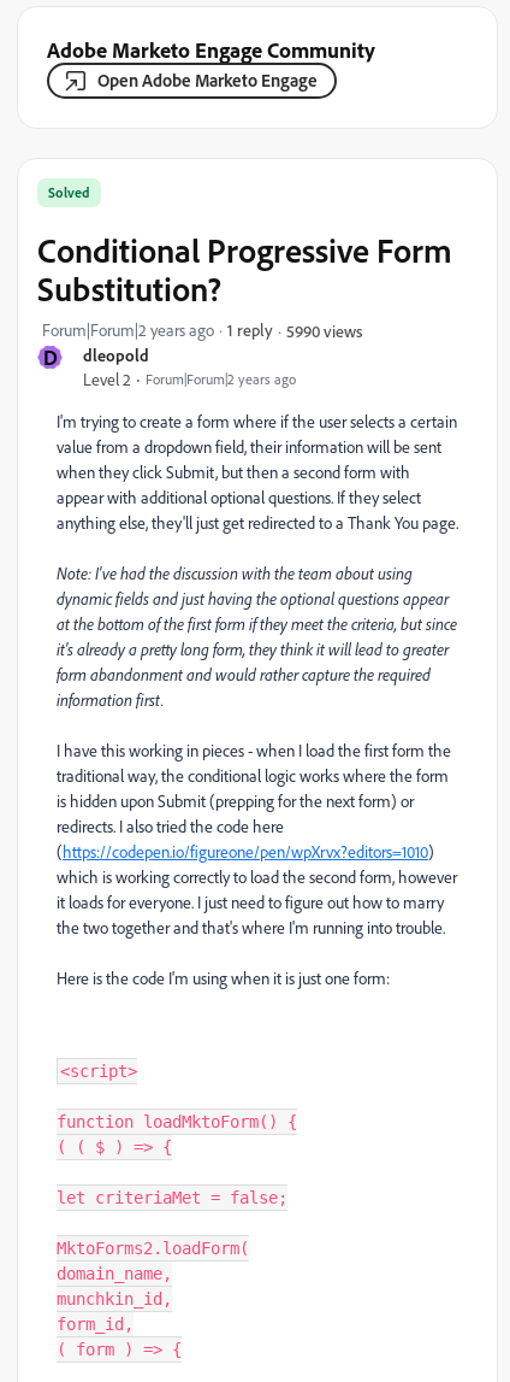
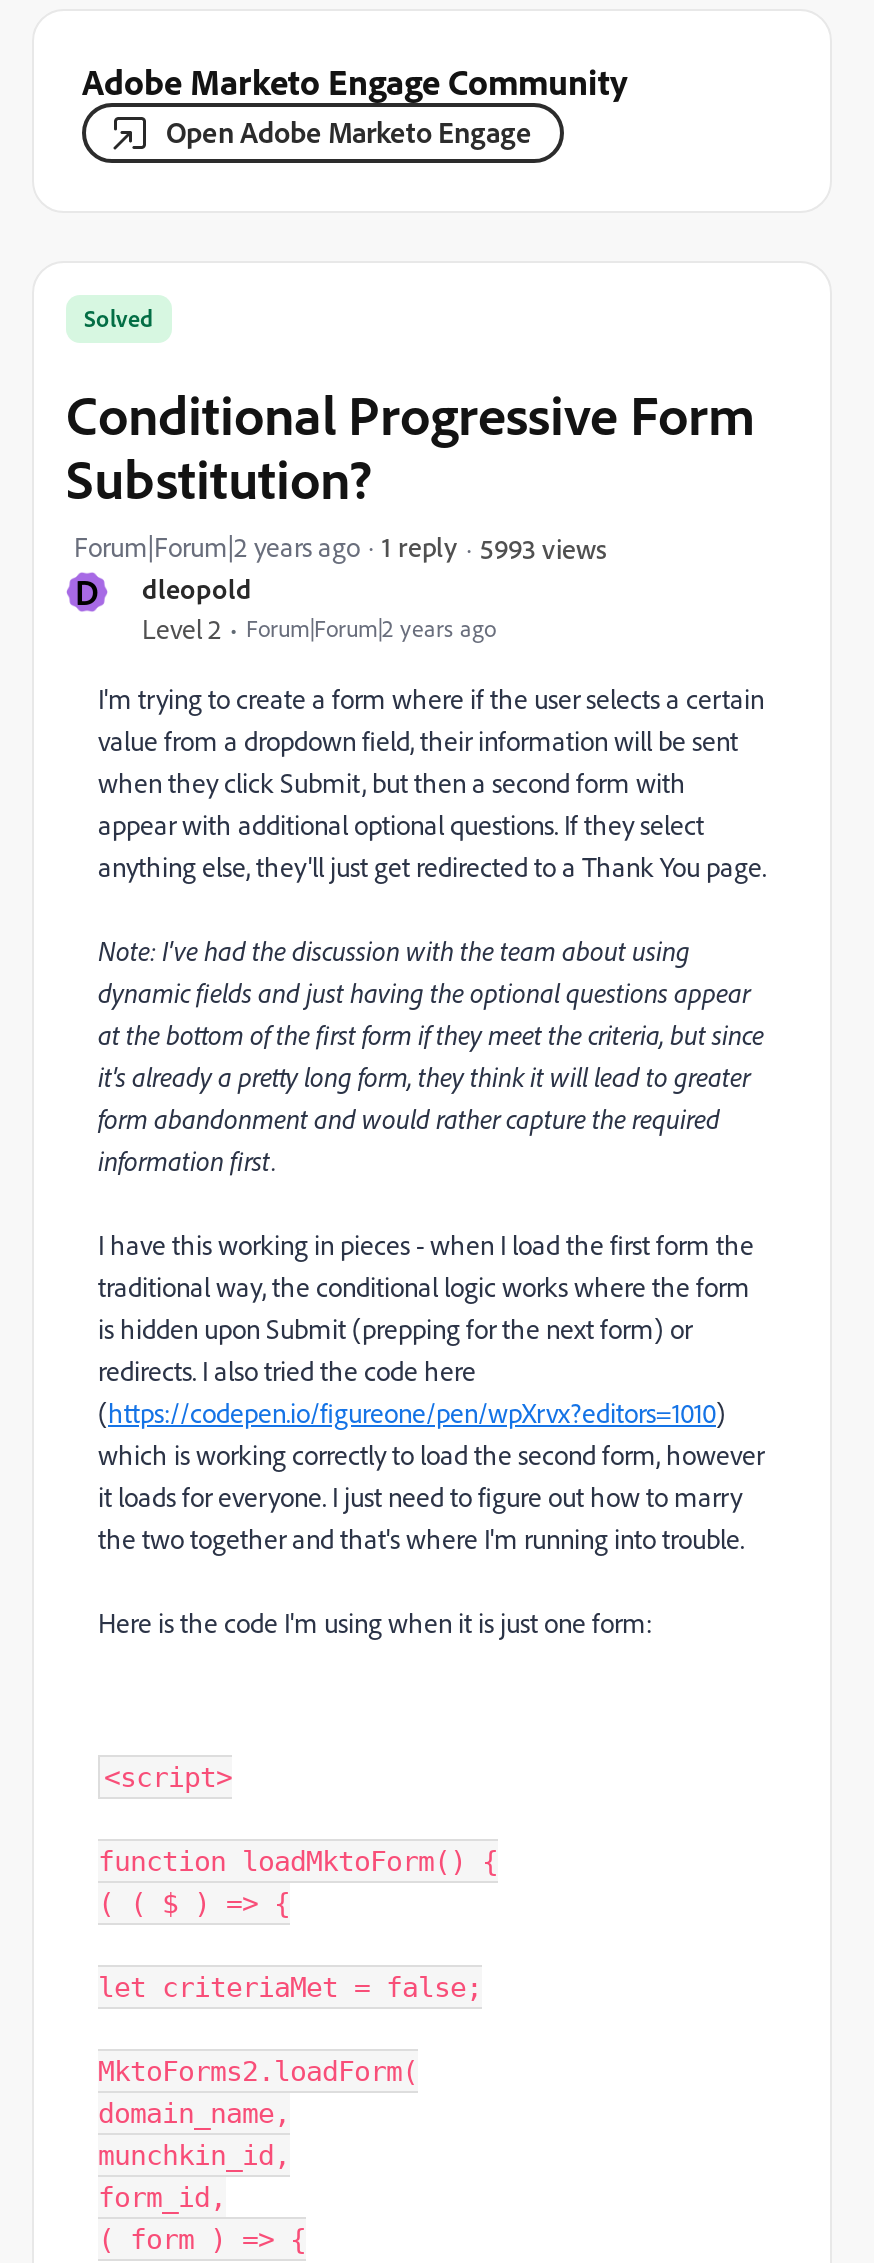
- 5990 views
+ 5993 views
